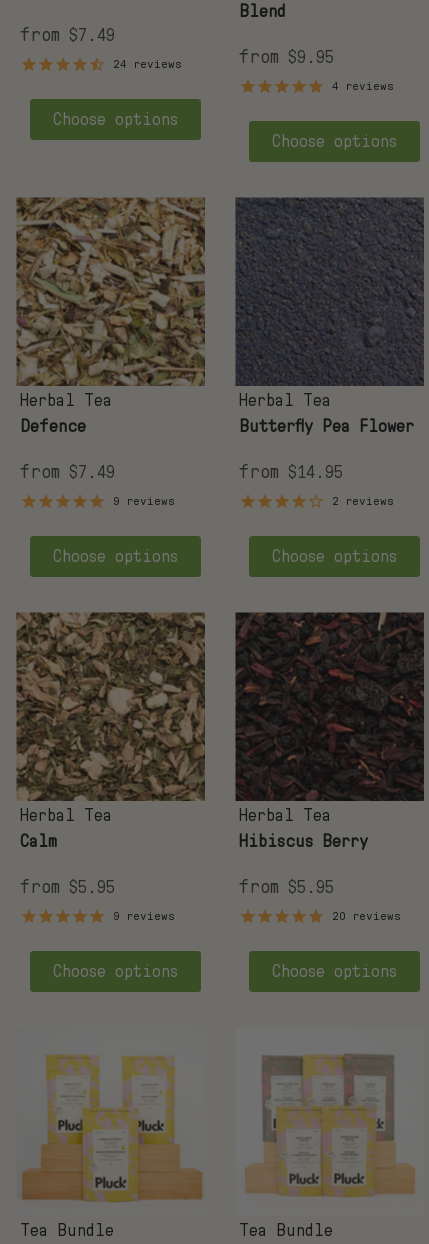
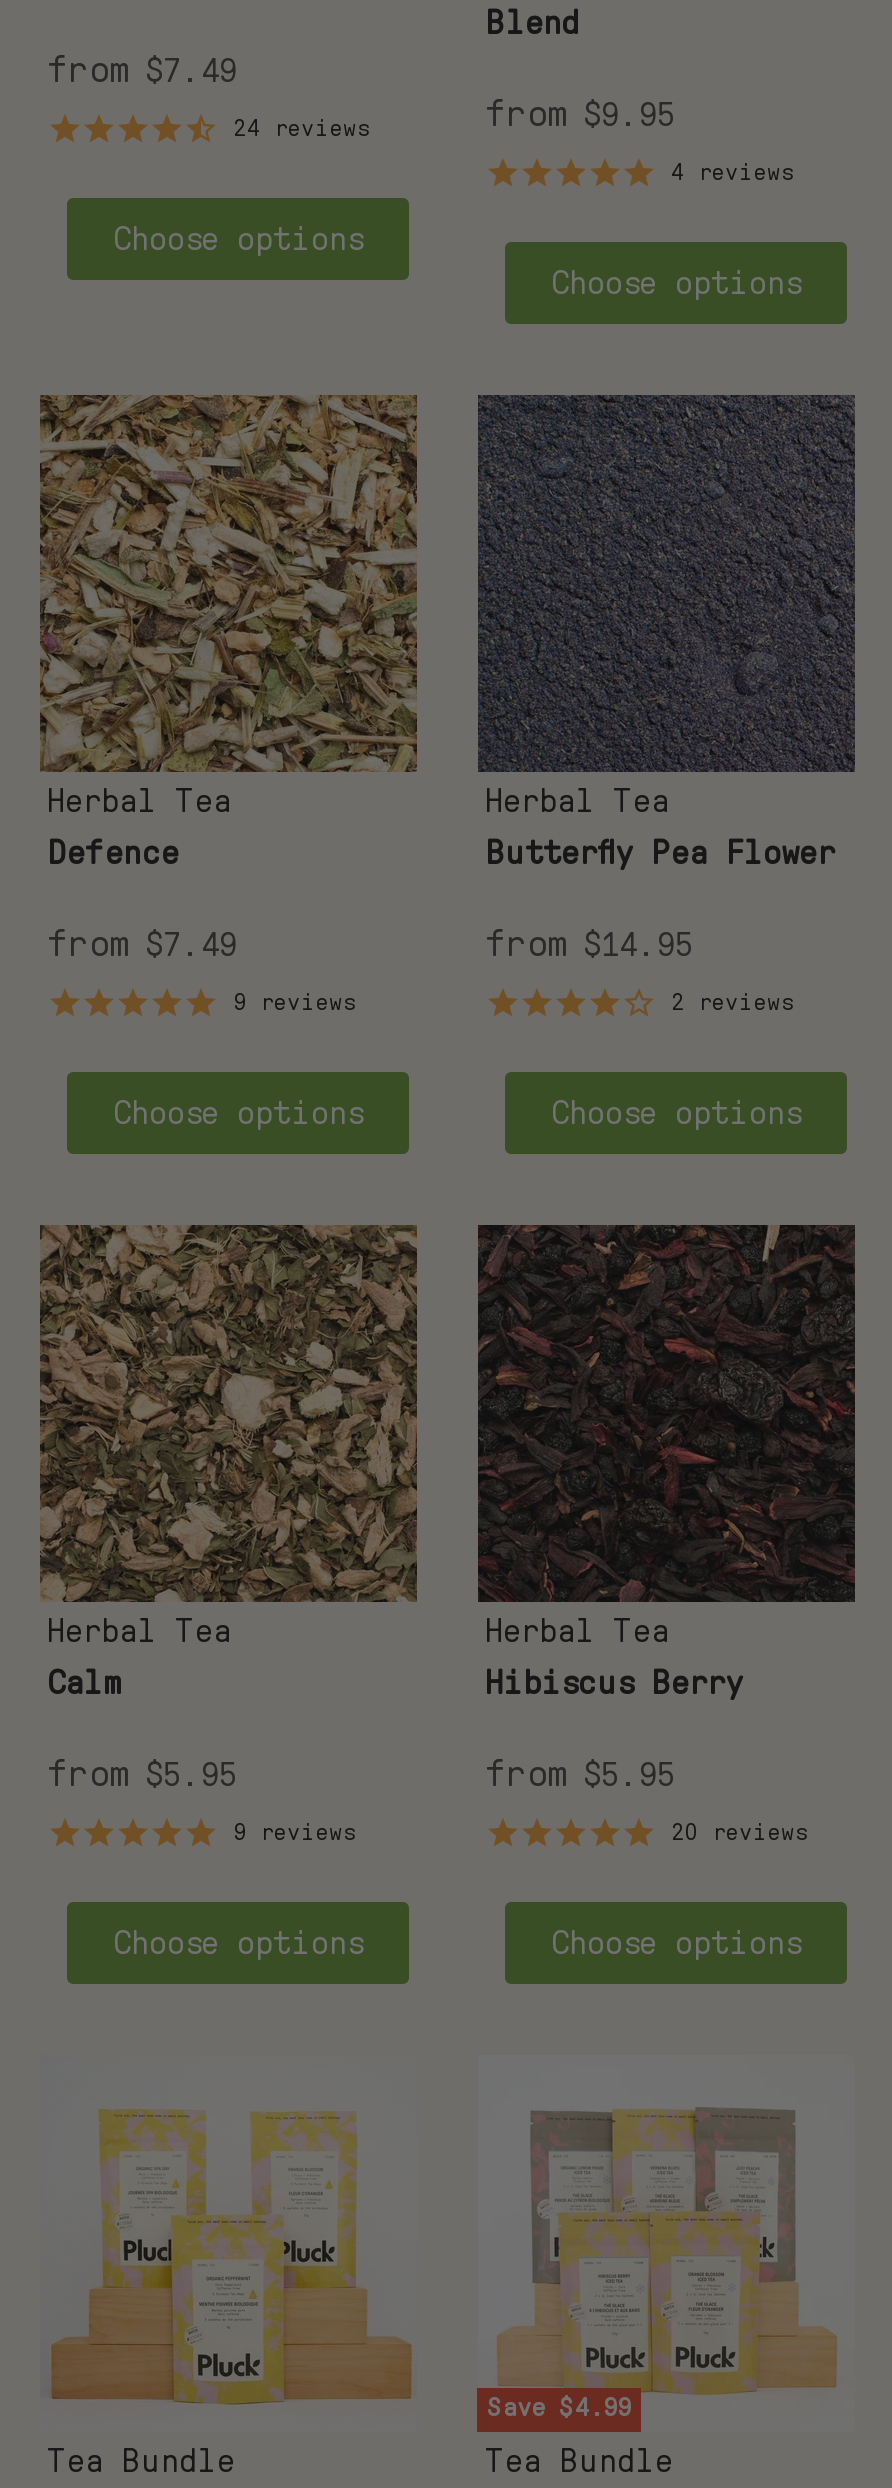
+ Save $4.99
